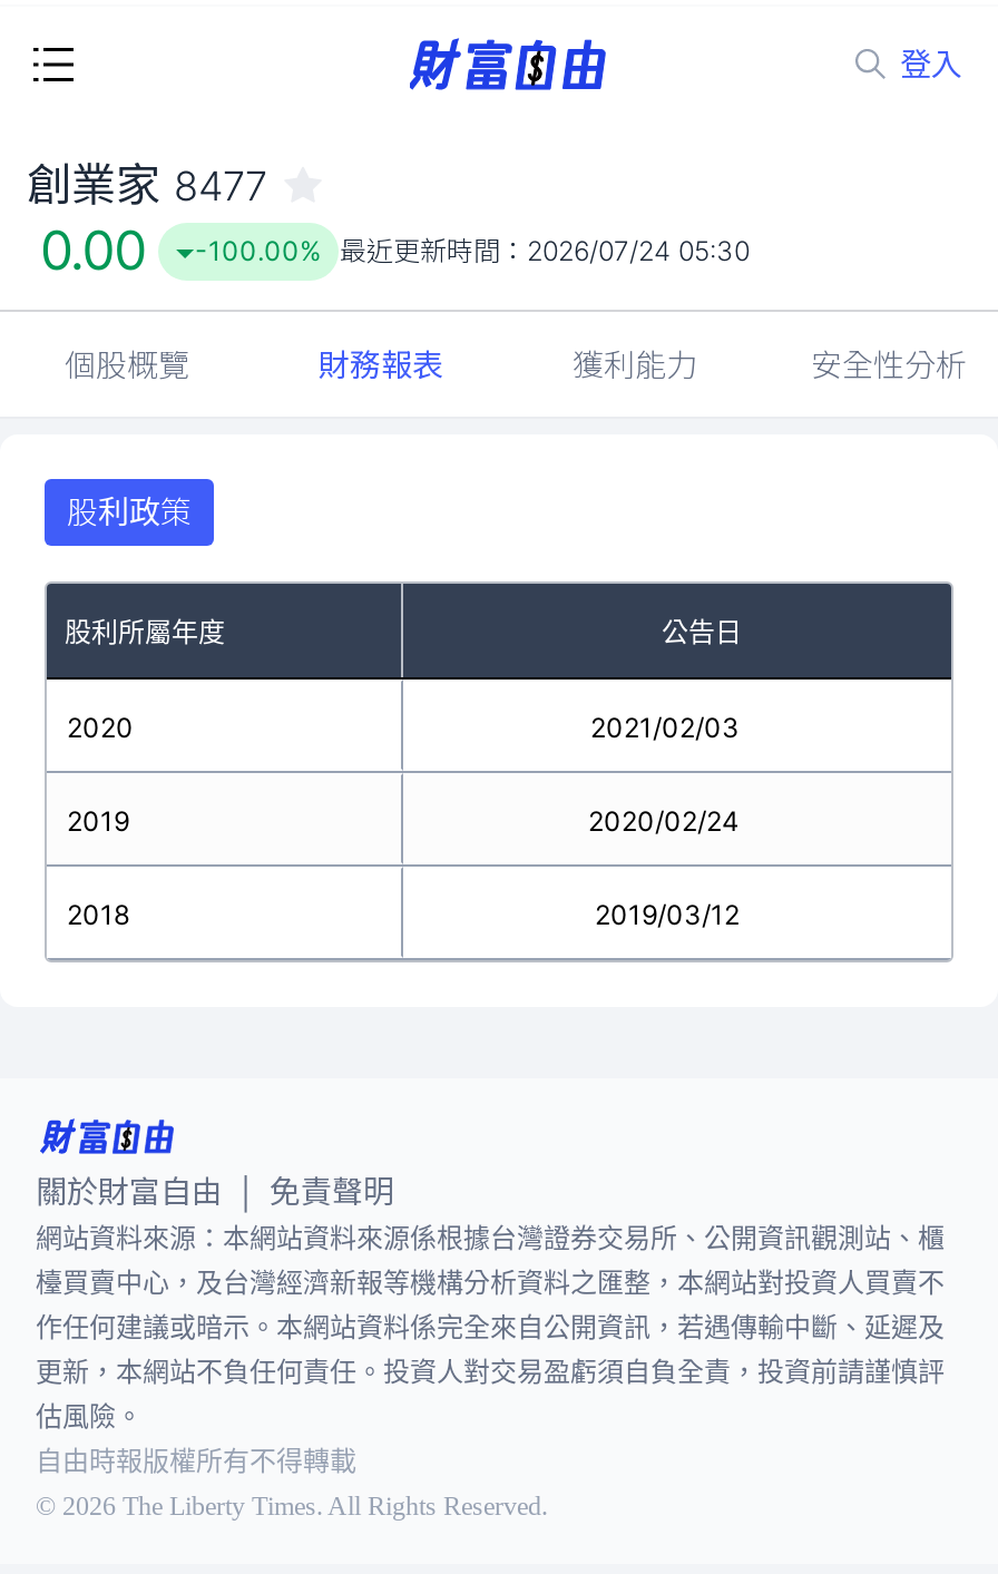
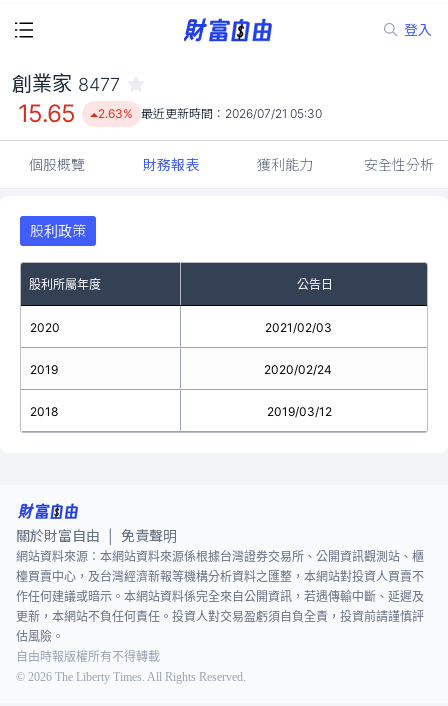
- 0.00
+ 15.65

- -100.00% 最近更新時間：2026/07/24 05:30
+ 2.63% 最近更新時間：2026/07/21 05:30
